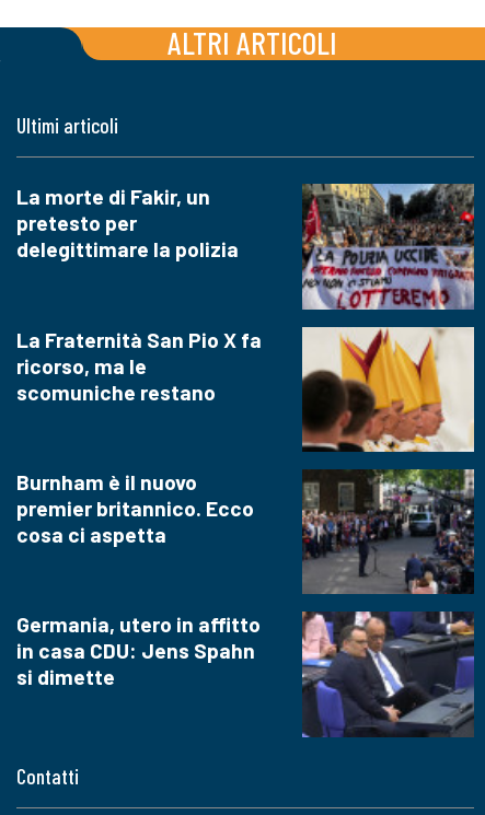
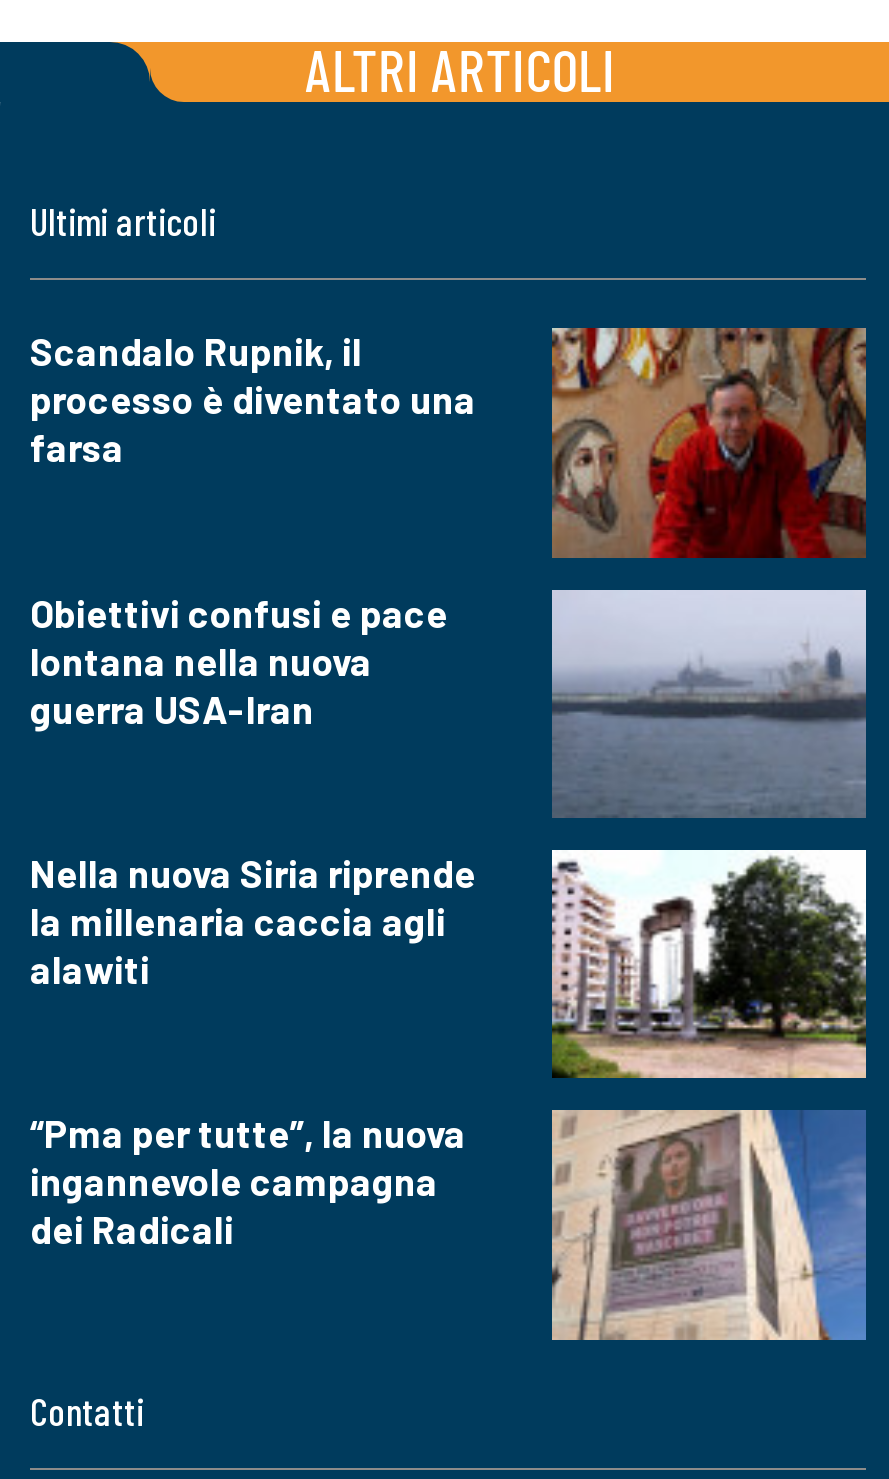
- La morte di Fakir, un
- pretesto per
- delegittimare la polizia
+ Scandalo Rupnik, il
+ processo è diventato una
+ farsa

- [image]
+ [image]

- La Fraternità San Pio X fa
- ricorso, ma le
- scomuniche restano
+ Obiettivi confusi e pace
+ lontana nella nuova
+ guerra USA-Iran

- [image]
+ [image]

- Burnham è il nuovo
- premier britannico. Ecco
- cosa ci aspetta
+ Nella nuova Siria riprende
+ la millenaria caccia agli
+ alawiti

- [image]
+ [image]

- Germania, utero in affitto
- in casa CDU: Jens Spahn
- si dimette
+ “Pma per tutte”, la nuova
+ ingannevole campagna
+ dei Radicali

- [image]
+ [image]
